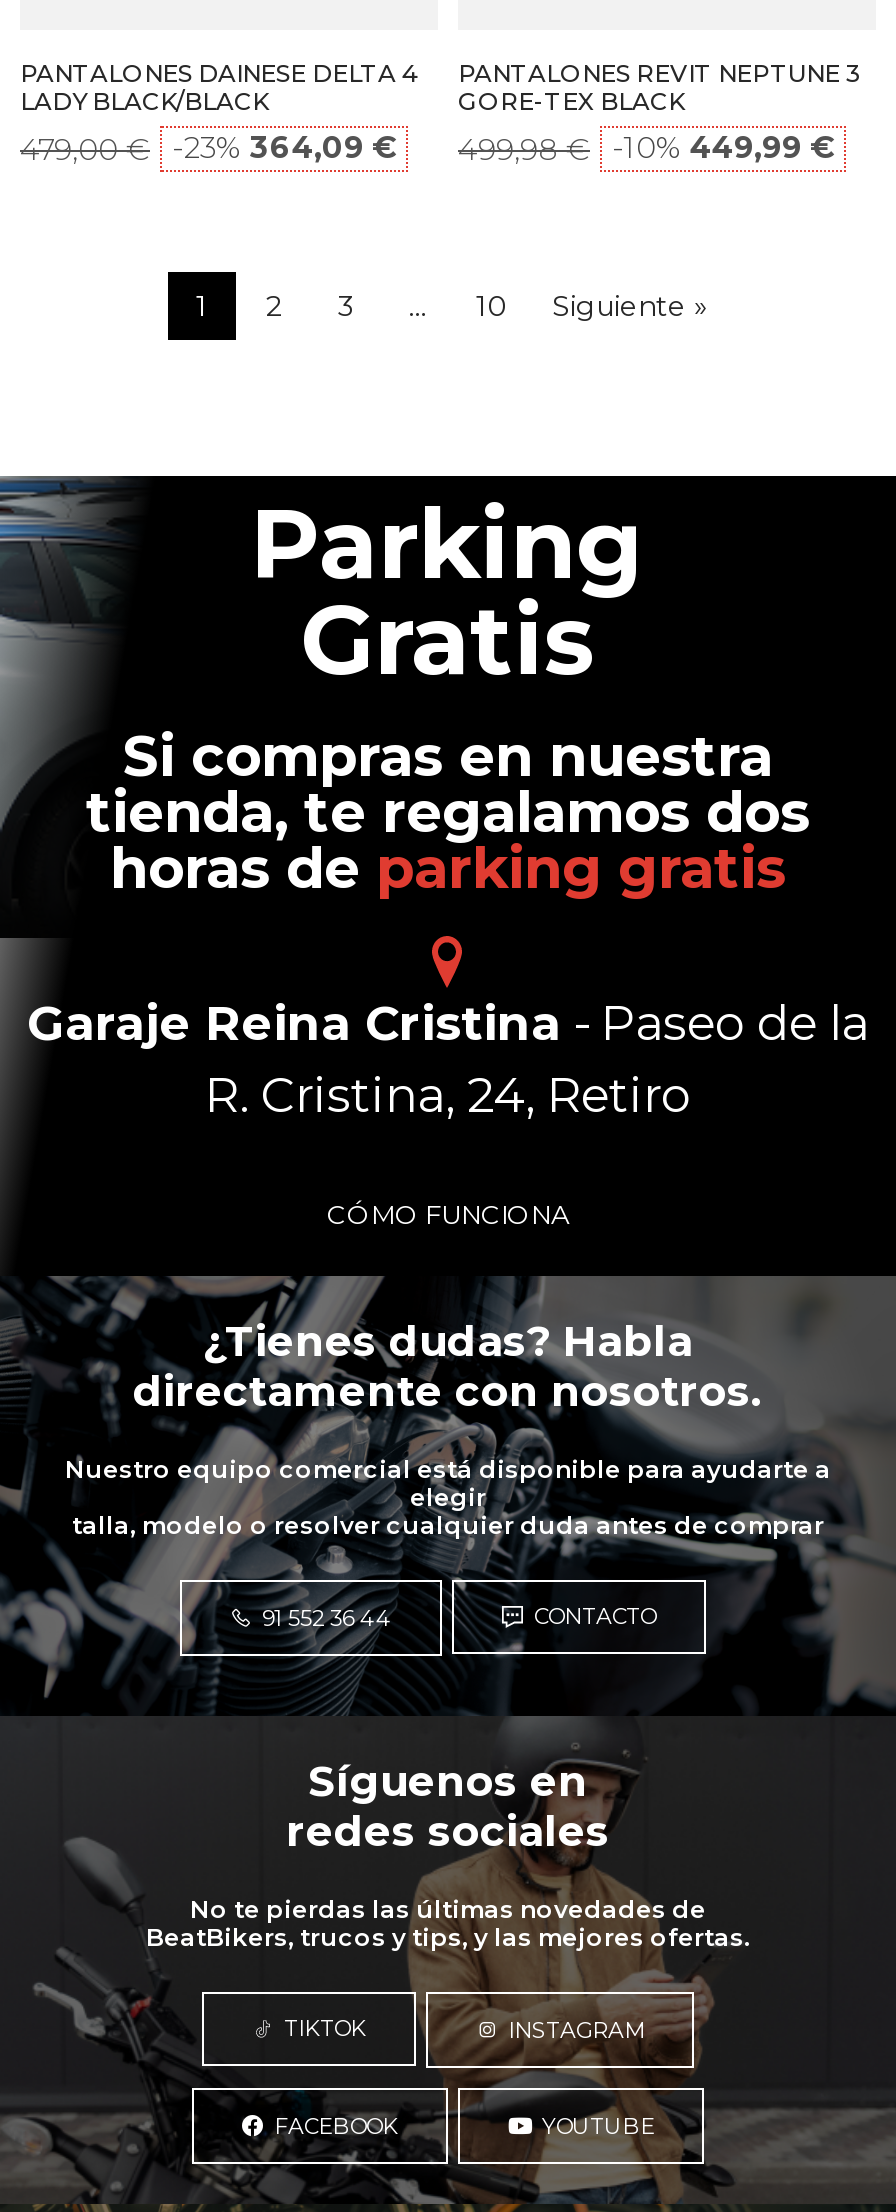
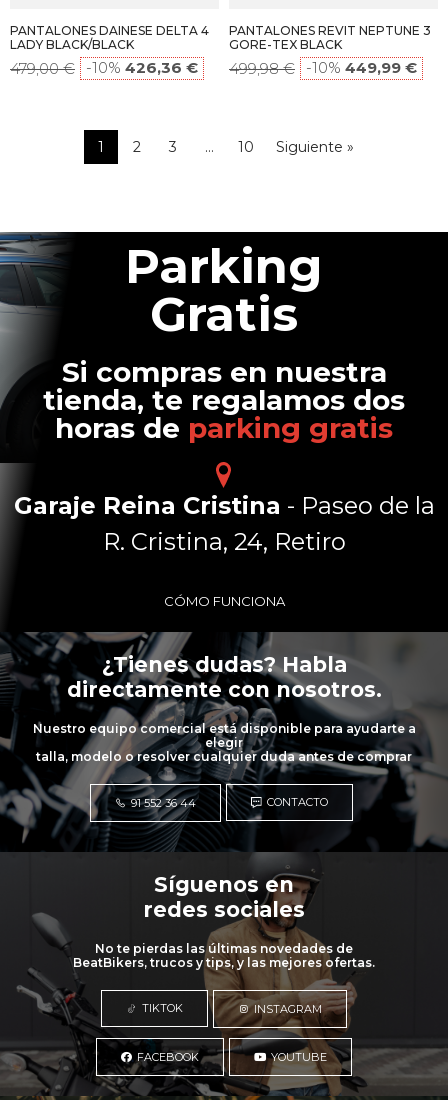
- 479,00 € -23%364,09 € 499,98 € -10%449,99 €
+ 479,00 € -10%426,36 € 499,98 € -10%449,99 €
